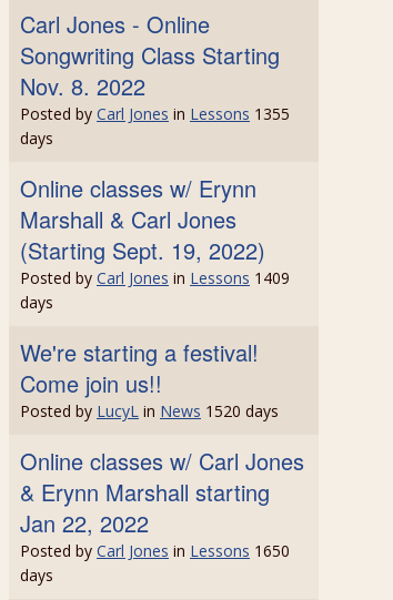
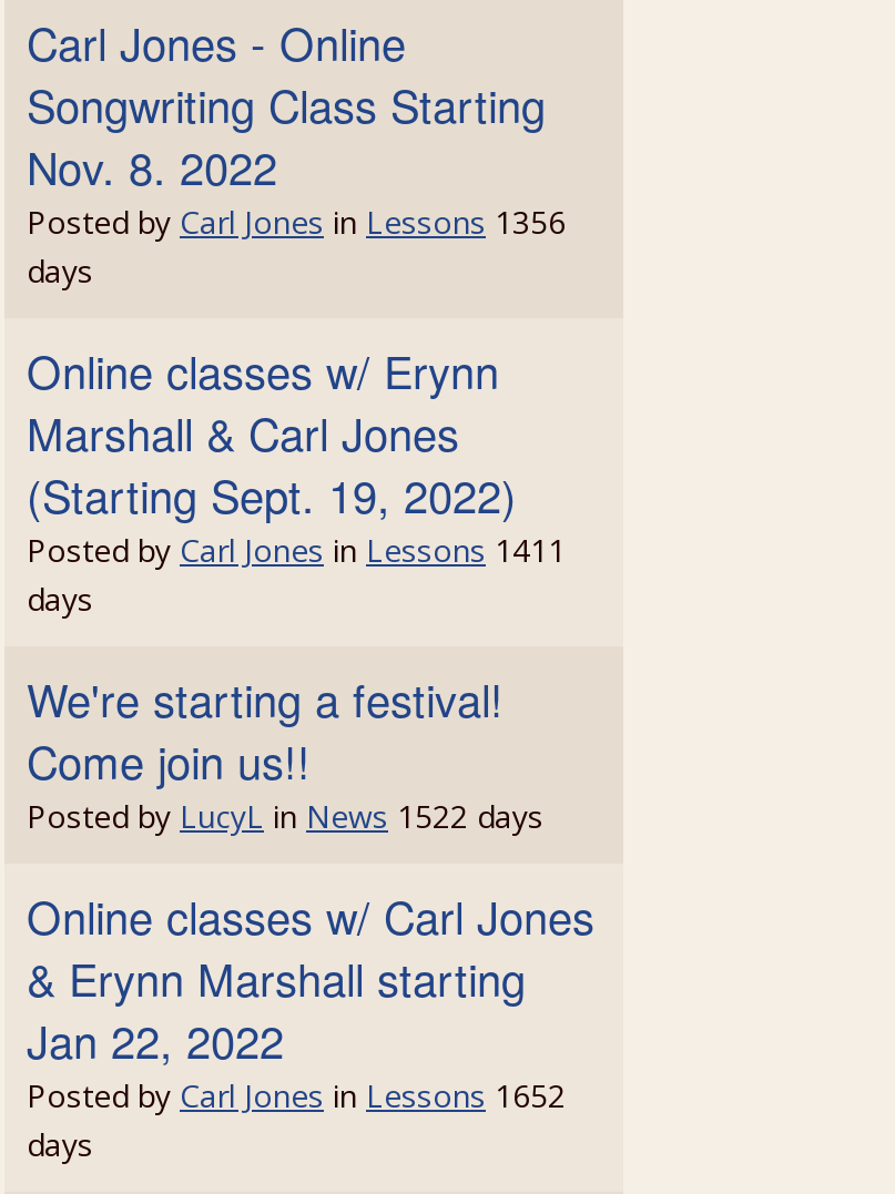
- Posted by Carl Jones in Lessons 1355
+ Posted by Carl Jones in Lessons 1356

- Posted by Carl Jones in Lessons 1409
+ Posted by Carl Jones in Lessons 1411

- Posted by LucyL in News 1520 days
+ Posted by LucyL in News 1522 days

- Posted by Carl Jones in Lessons 1650
+ Posted by Carl Jones in Lessons 1652
